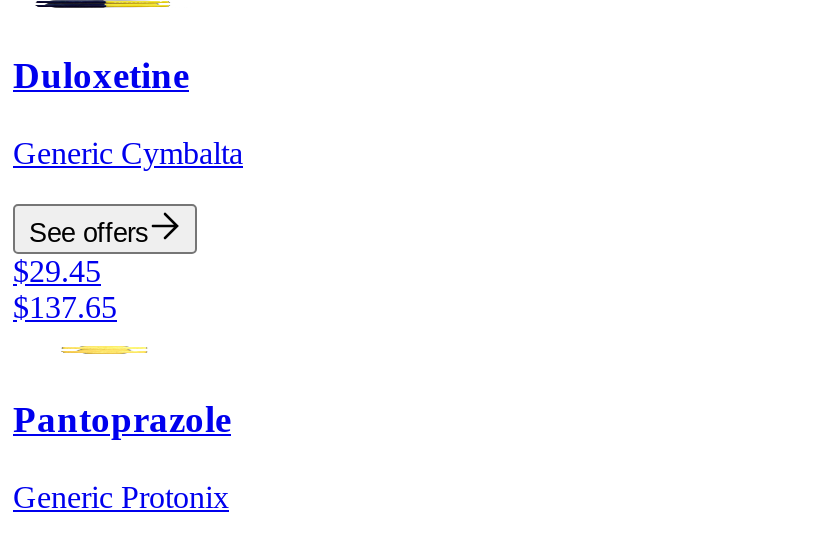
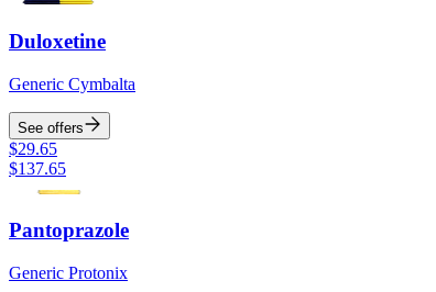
- $29.45
+ $29.65
